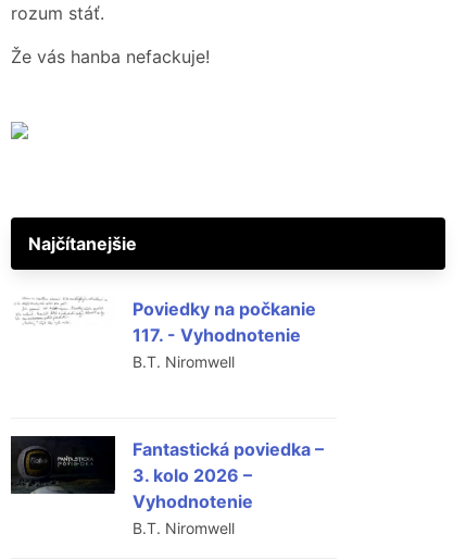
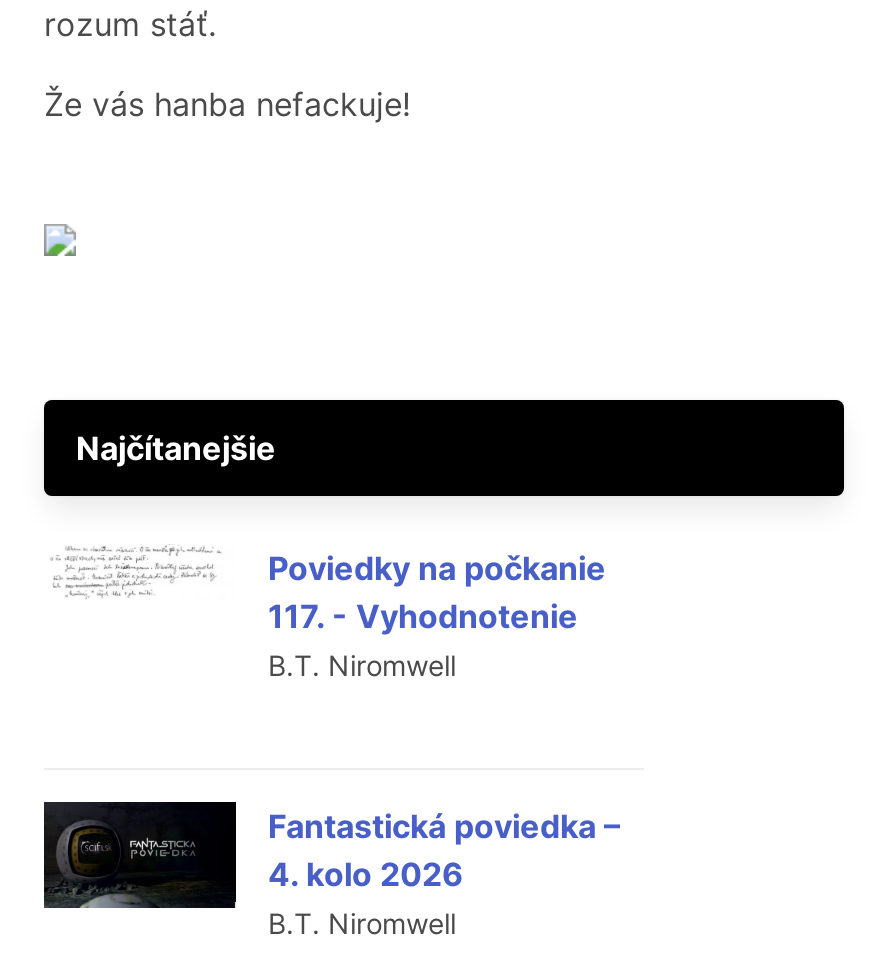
- 3. kolo 2026 –
- Vyhodnotenie
+ 4. kolo 2026
